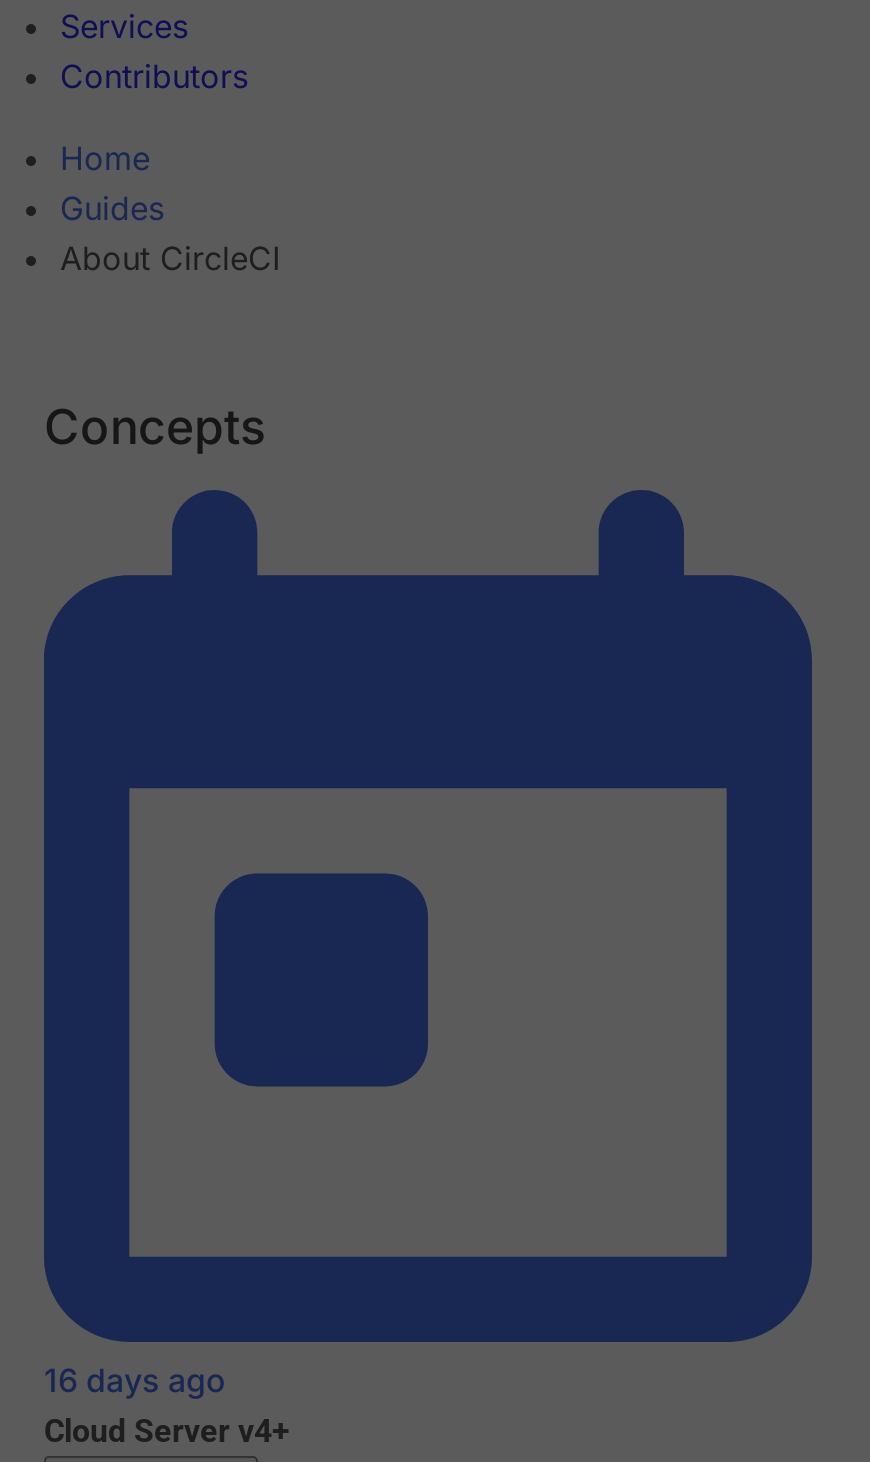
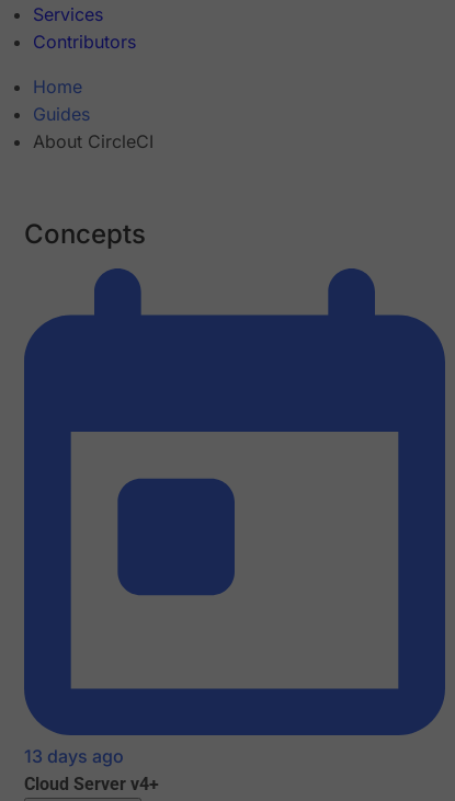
- 16 days ago
+ 13 days ago
